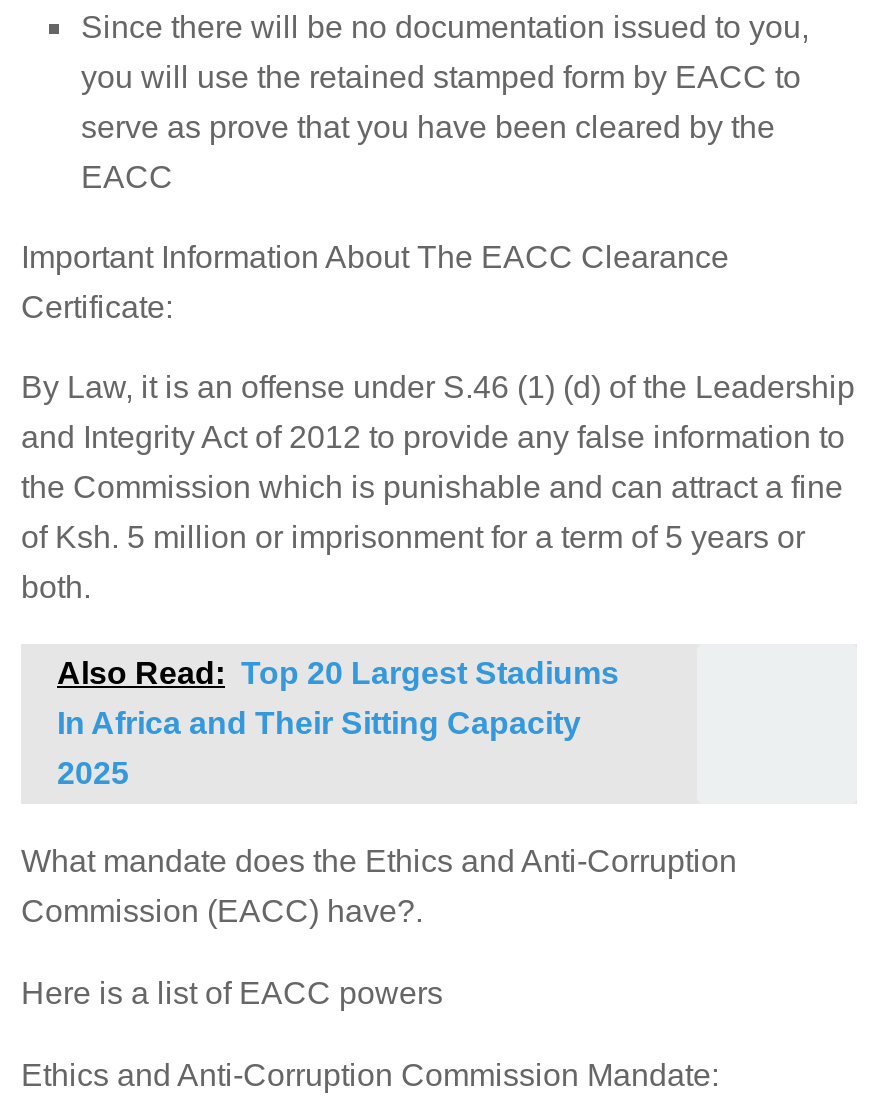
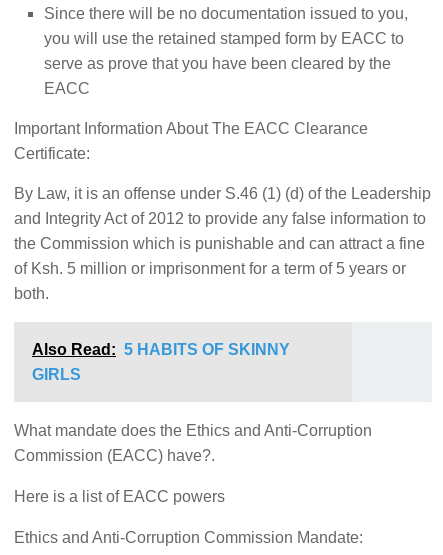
- Also Read: Top 20 Largest Stadiums
- In Africa and Their Sitting Capacity
- 2025
+ Also Read: 5 HABITS OF SKINNY
+ GIRLS
